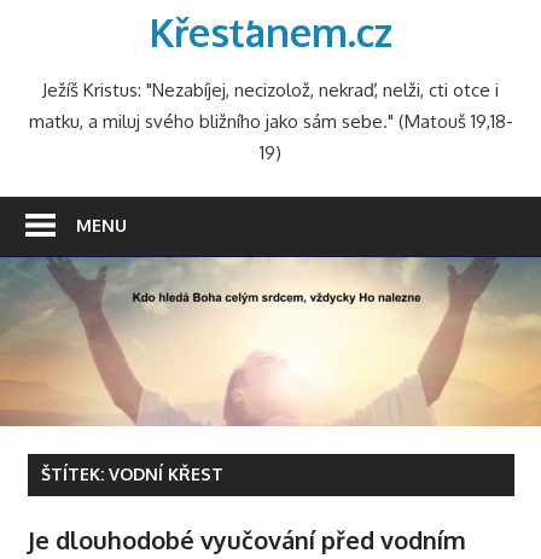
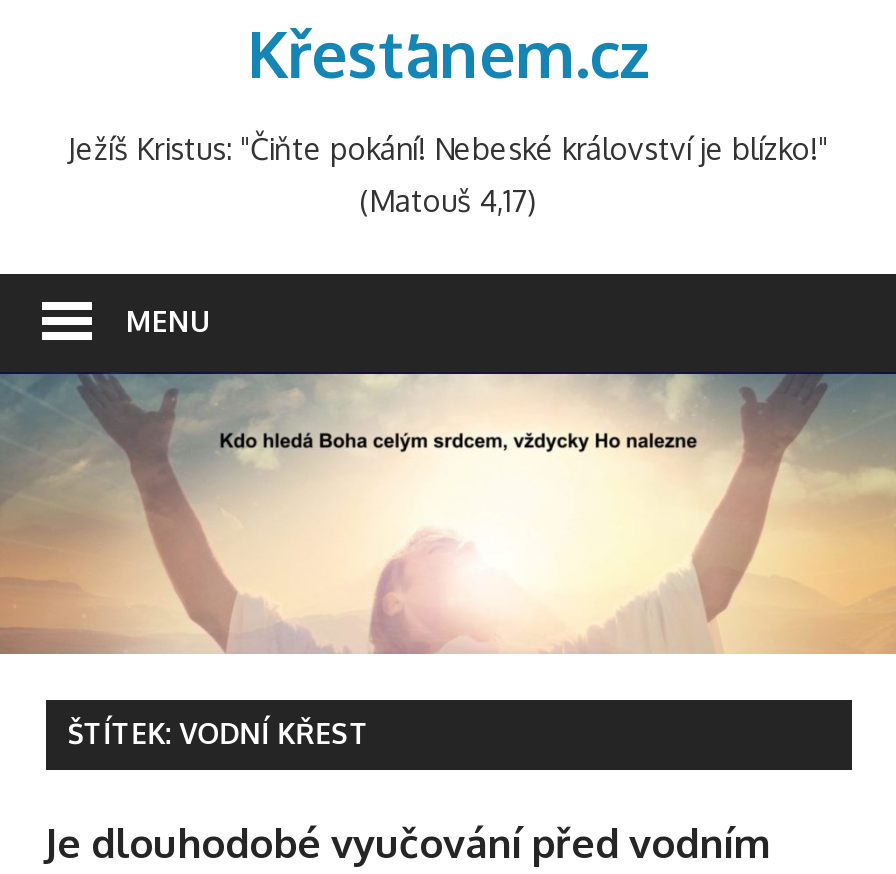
- Ježíš Kristus: "Nezabíjej, necizolož, nekraď, nelži, cti otce i
- matku, a miluj svého bližního jako sám sebe." (Matouš 19,18-
- 19)
+ Ježíš Kristus: "Čiňte pokání! Nebeské království je blízko!"
+ (Matouš 4,17)
